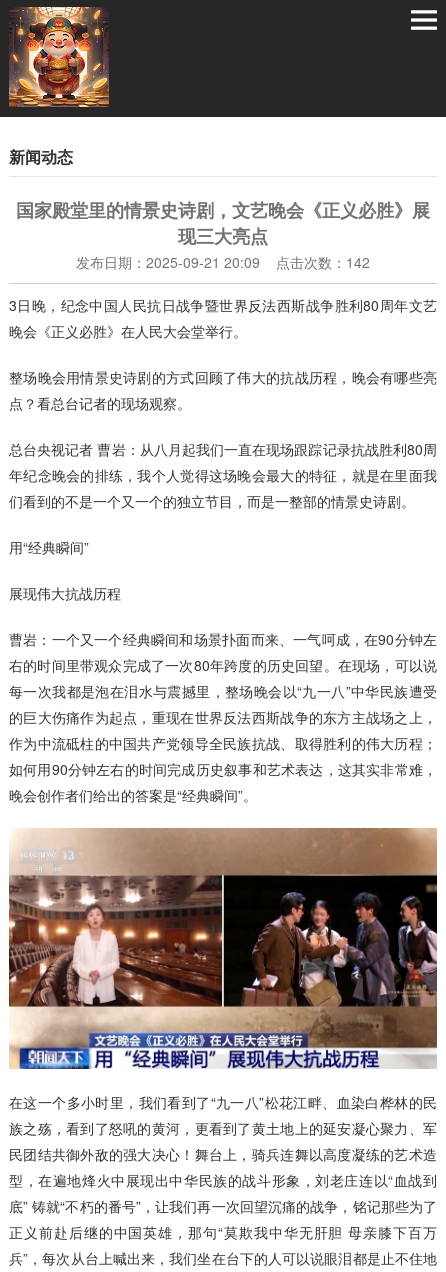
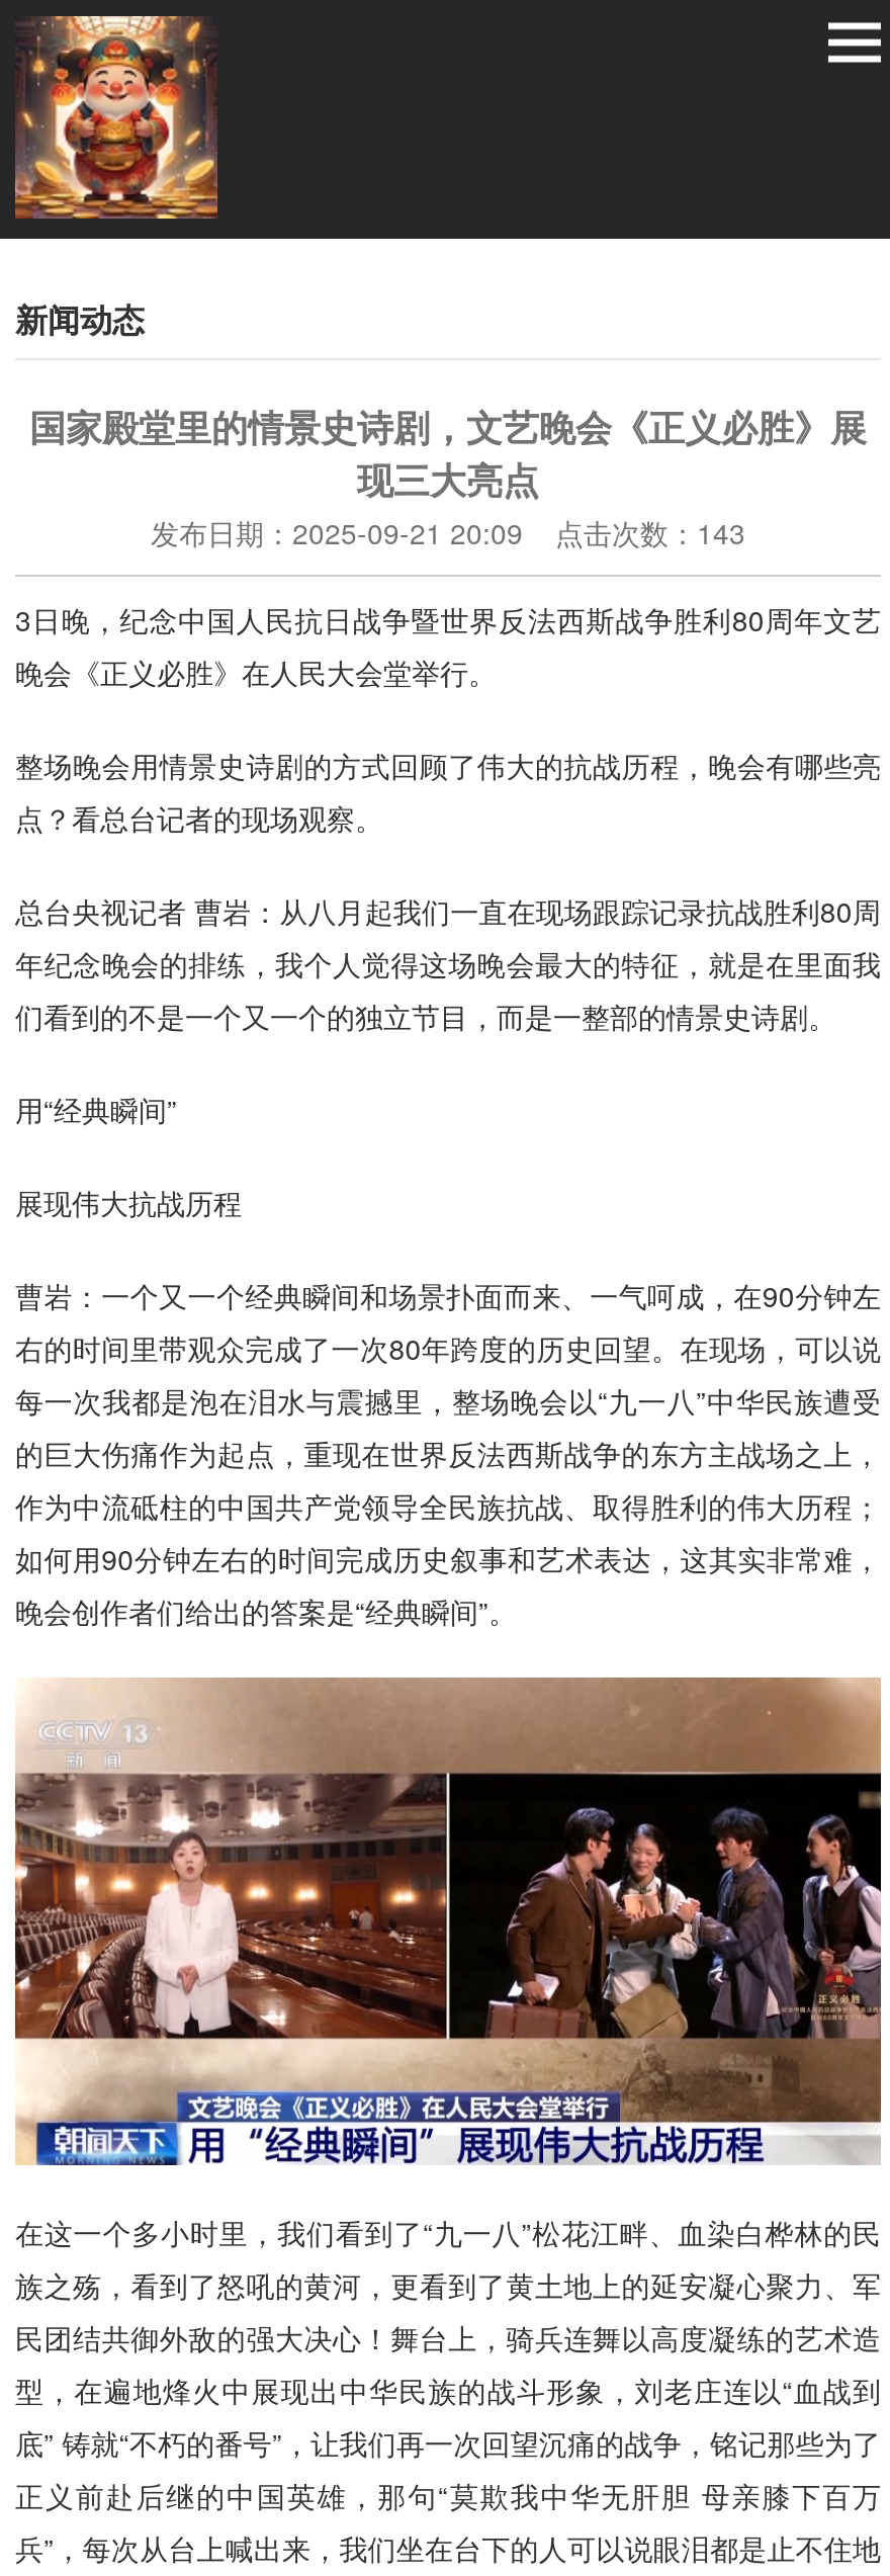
- 发布日期：2025-09-21 20:09 点击次数：142
+ 发布日期：2025-09-21 20:09 点击次数：143
